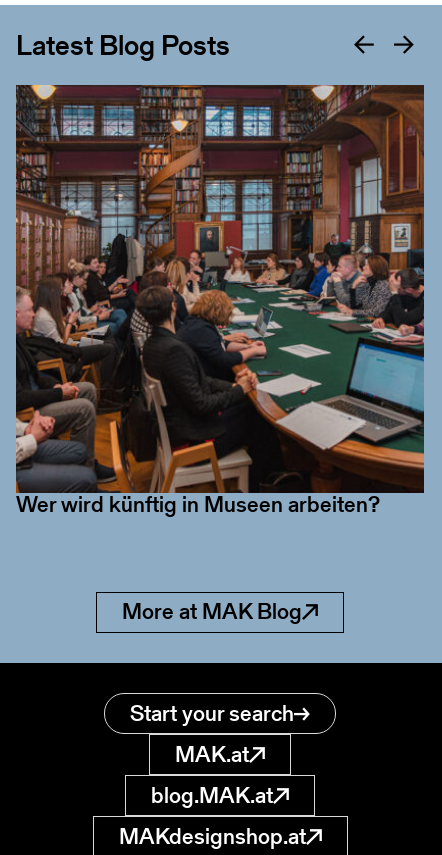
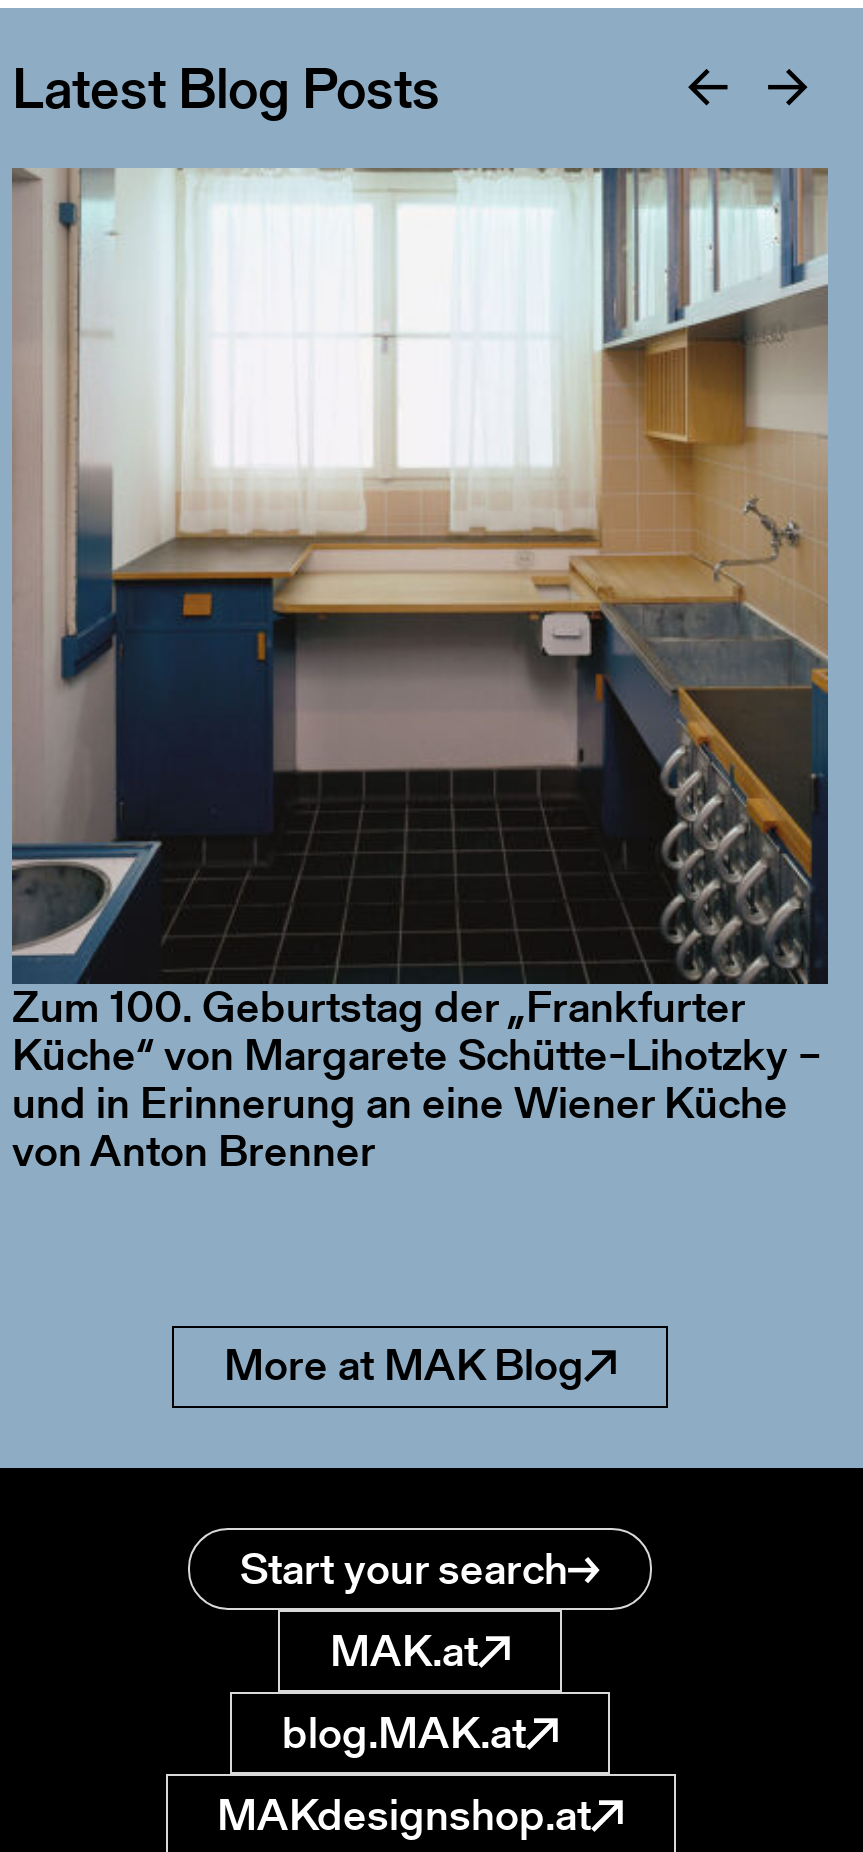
- [image]
+ [image]

- Wer wird künftig in Museen arbeiten?
+ Zum 100. Geburtstag der „Frankfurter
+ Küche“ von Margarete Schütte-Lihotzky –
+ und in Erinnerung an eine Wiener Küche
+ von Anton Brenner
